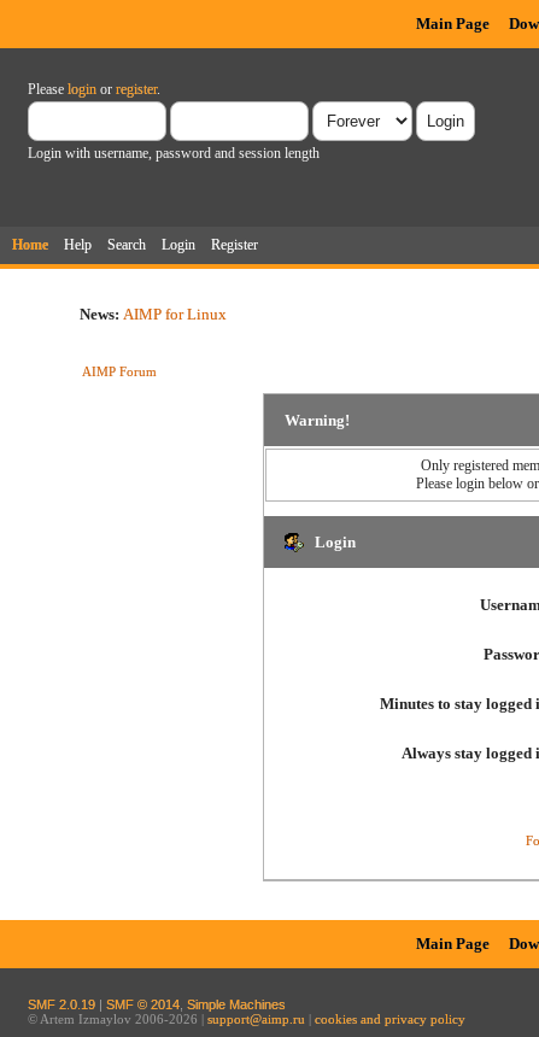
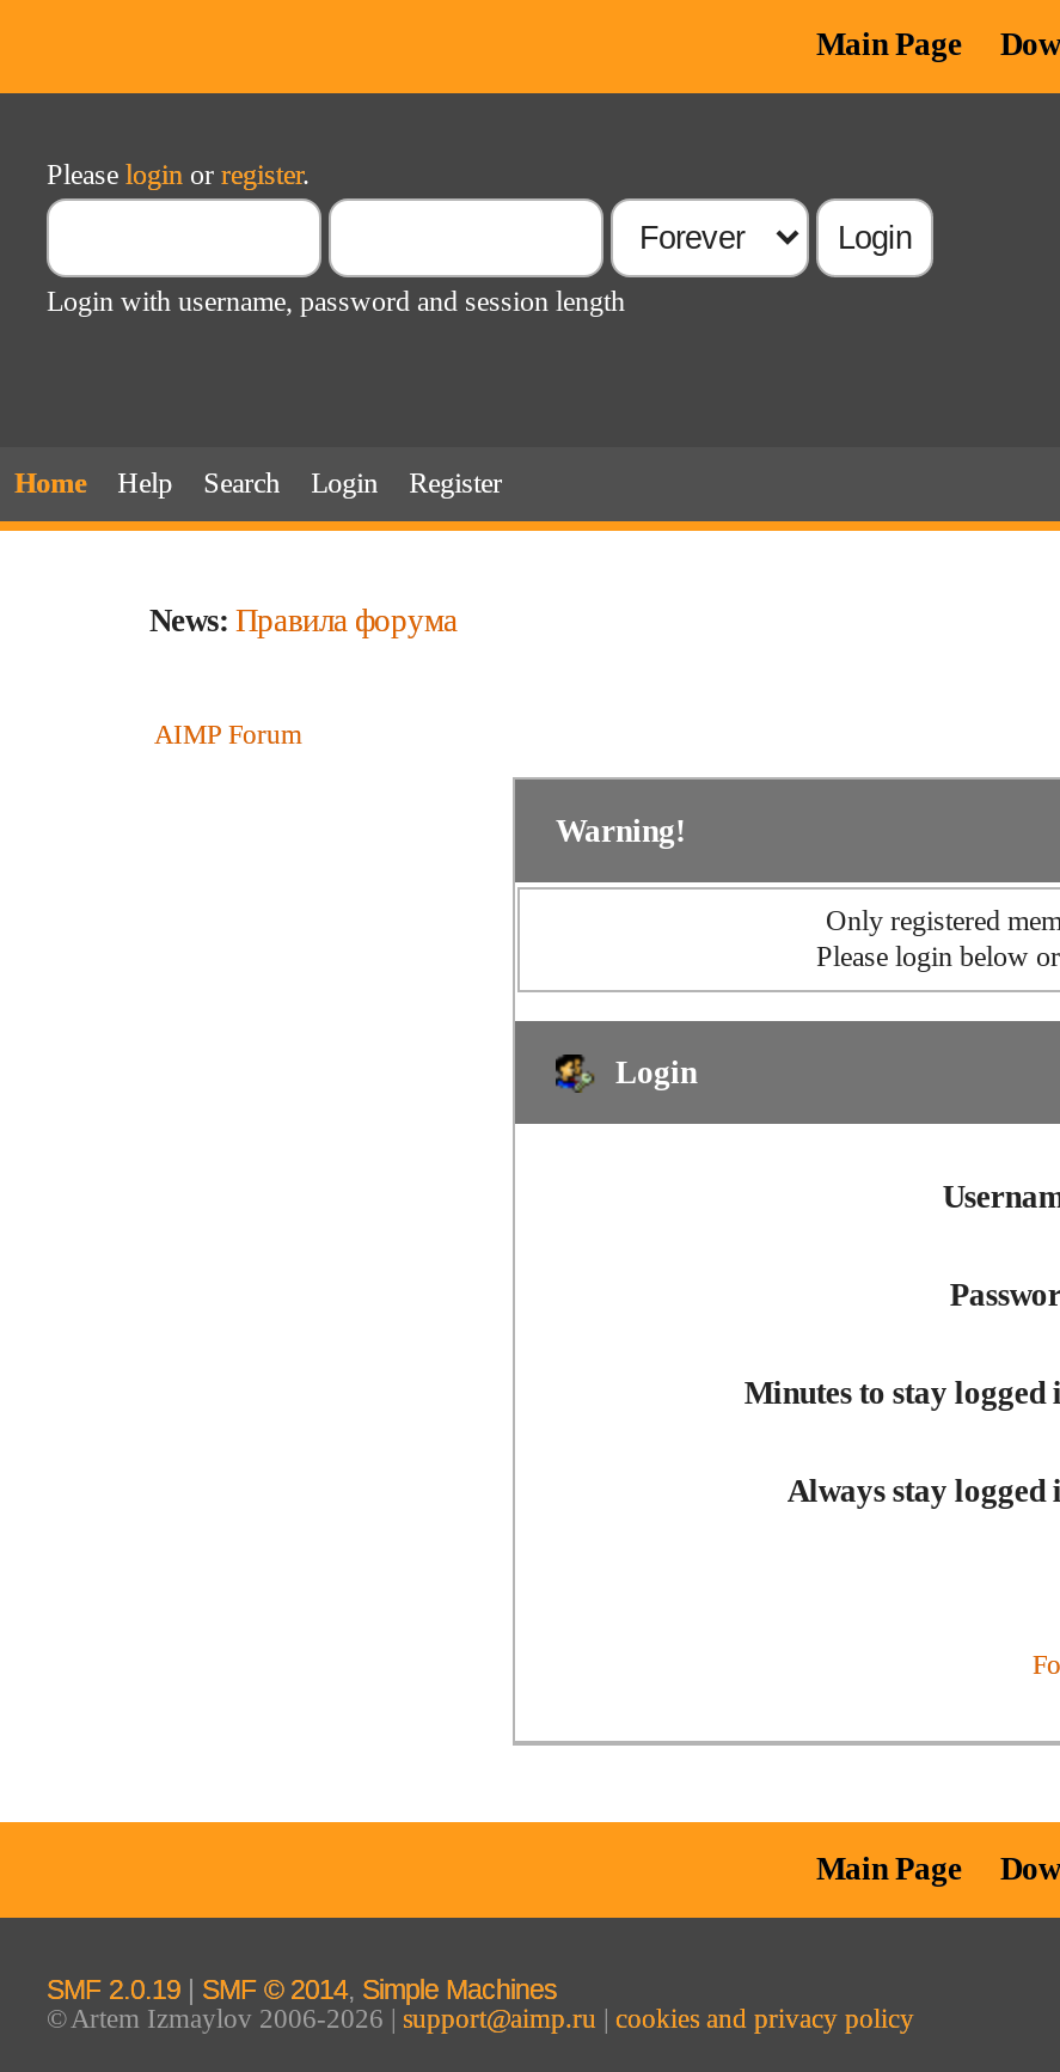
- News: AIMP for Linux
+ News: Правила форума
